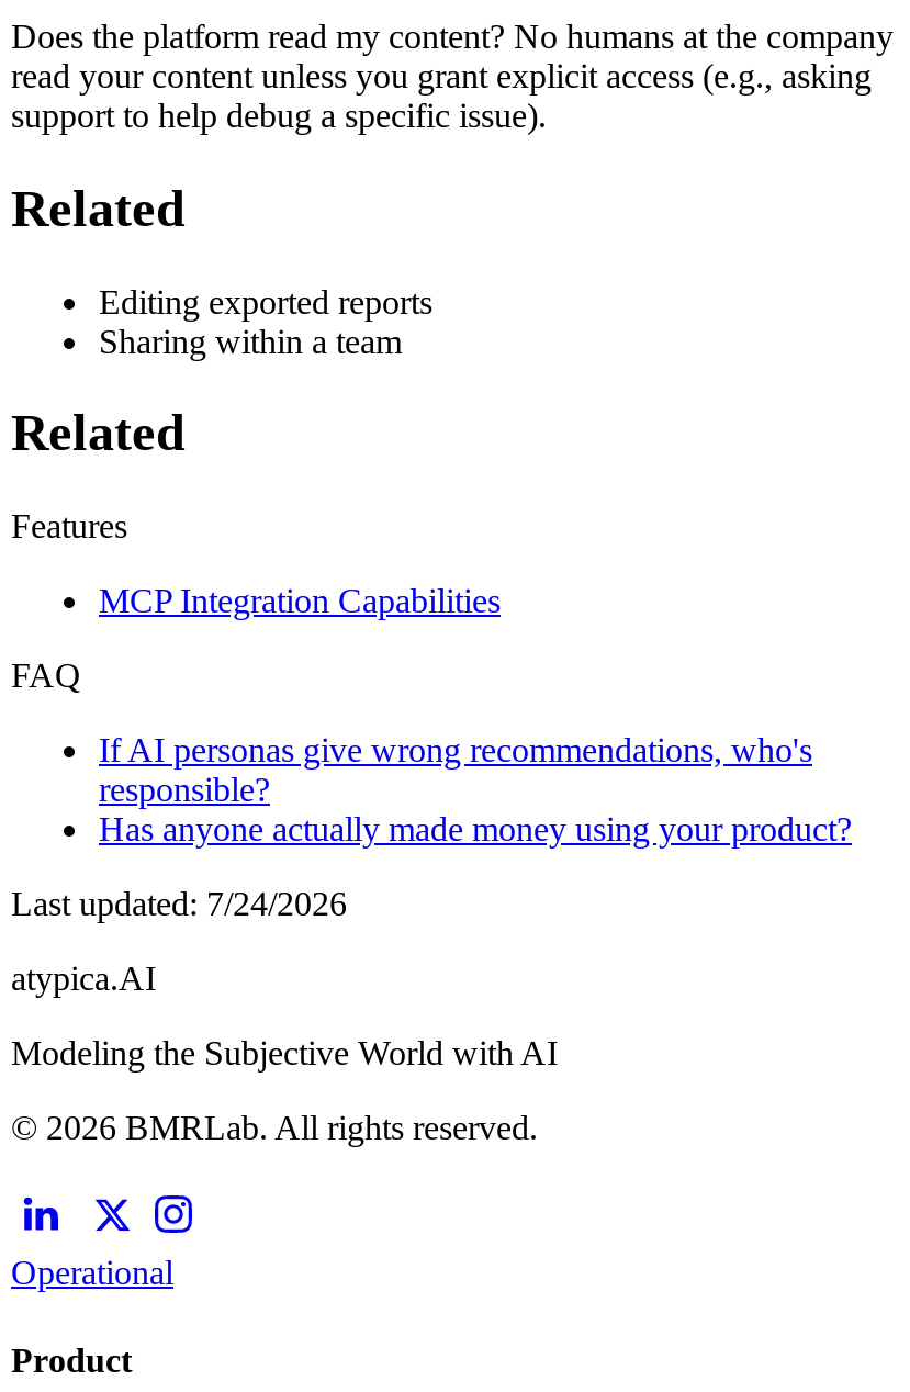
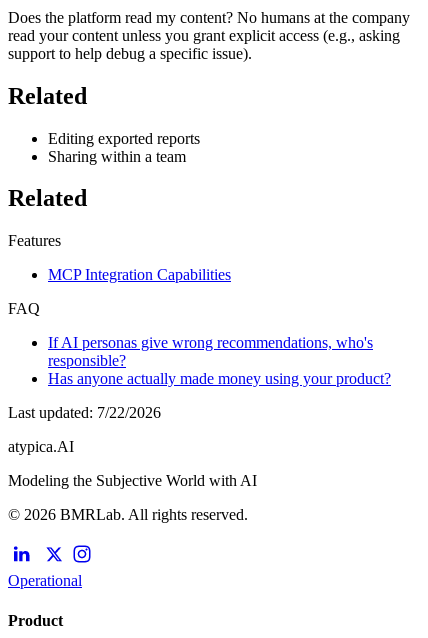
- Last updated: 7/24/2026
+ Last updated: 7/22/2026
